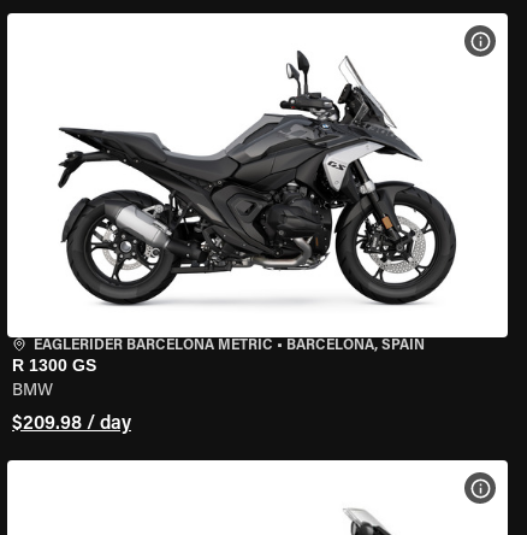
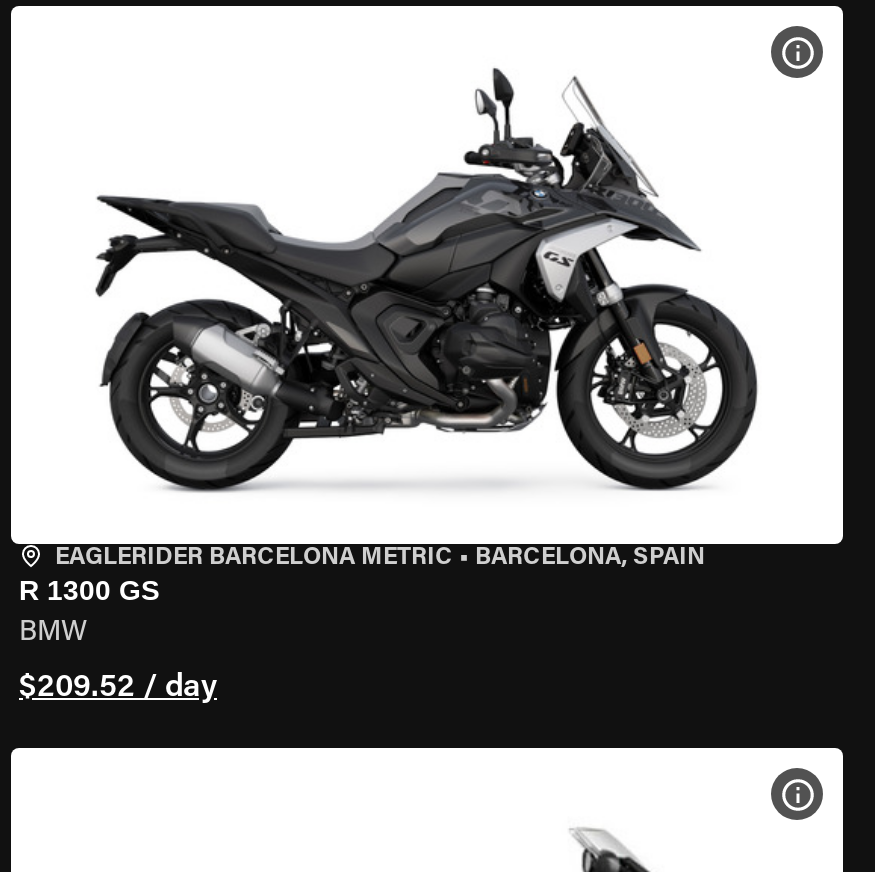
- $209.98 / day
+ $209.52 / day
